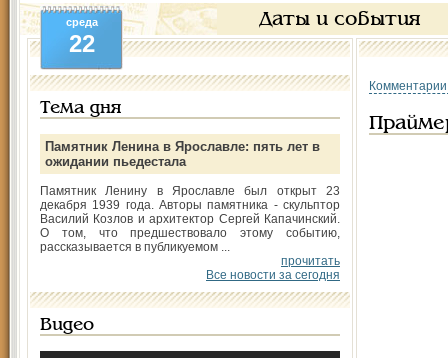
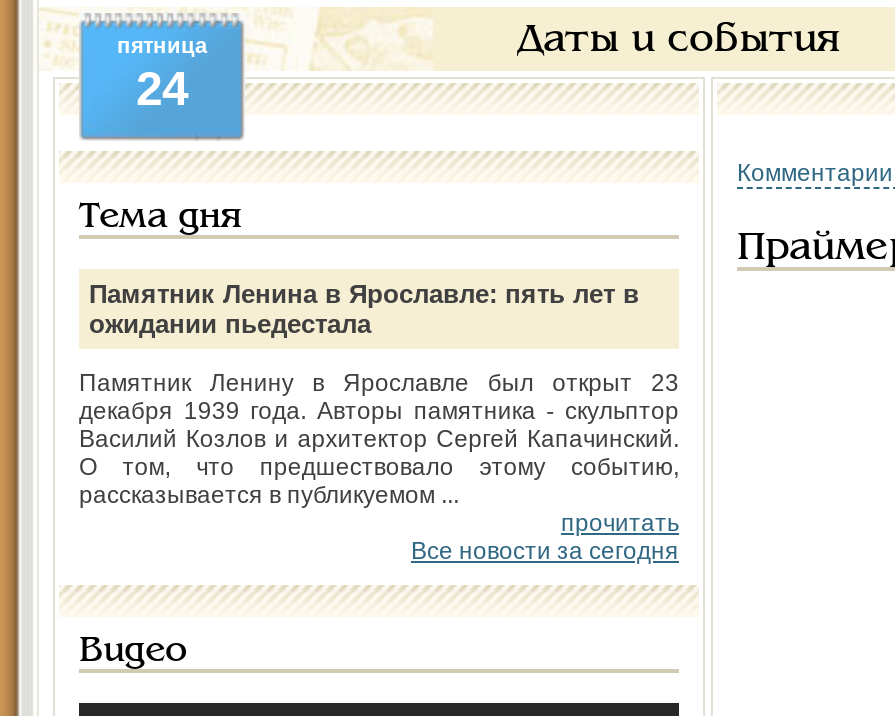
- среда
- 22
+ пятница
+ 24
